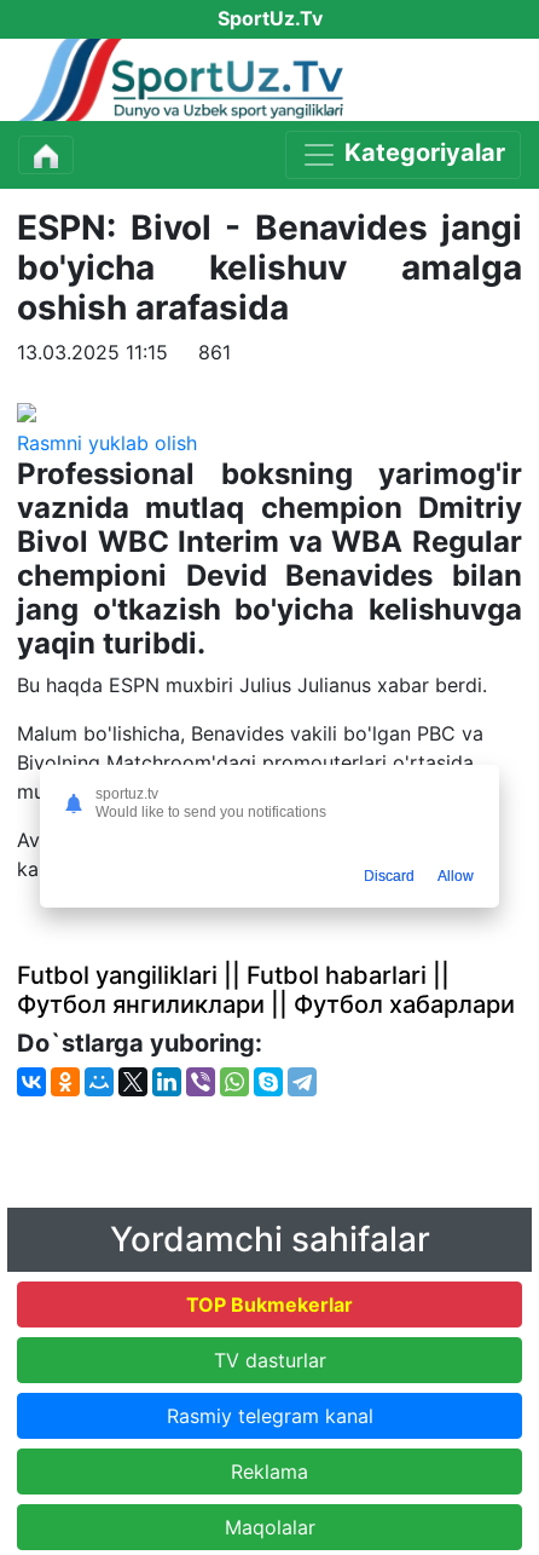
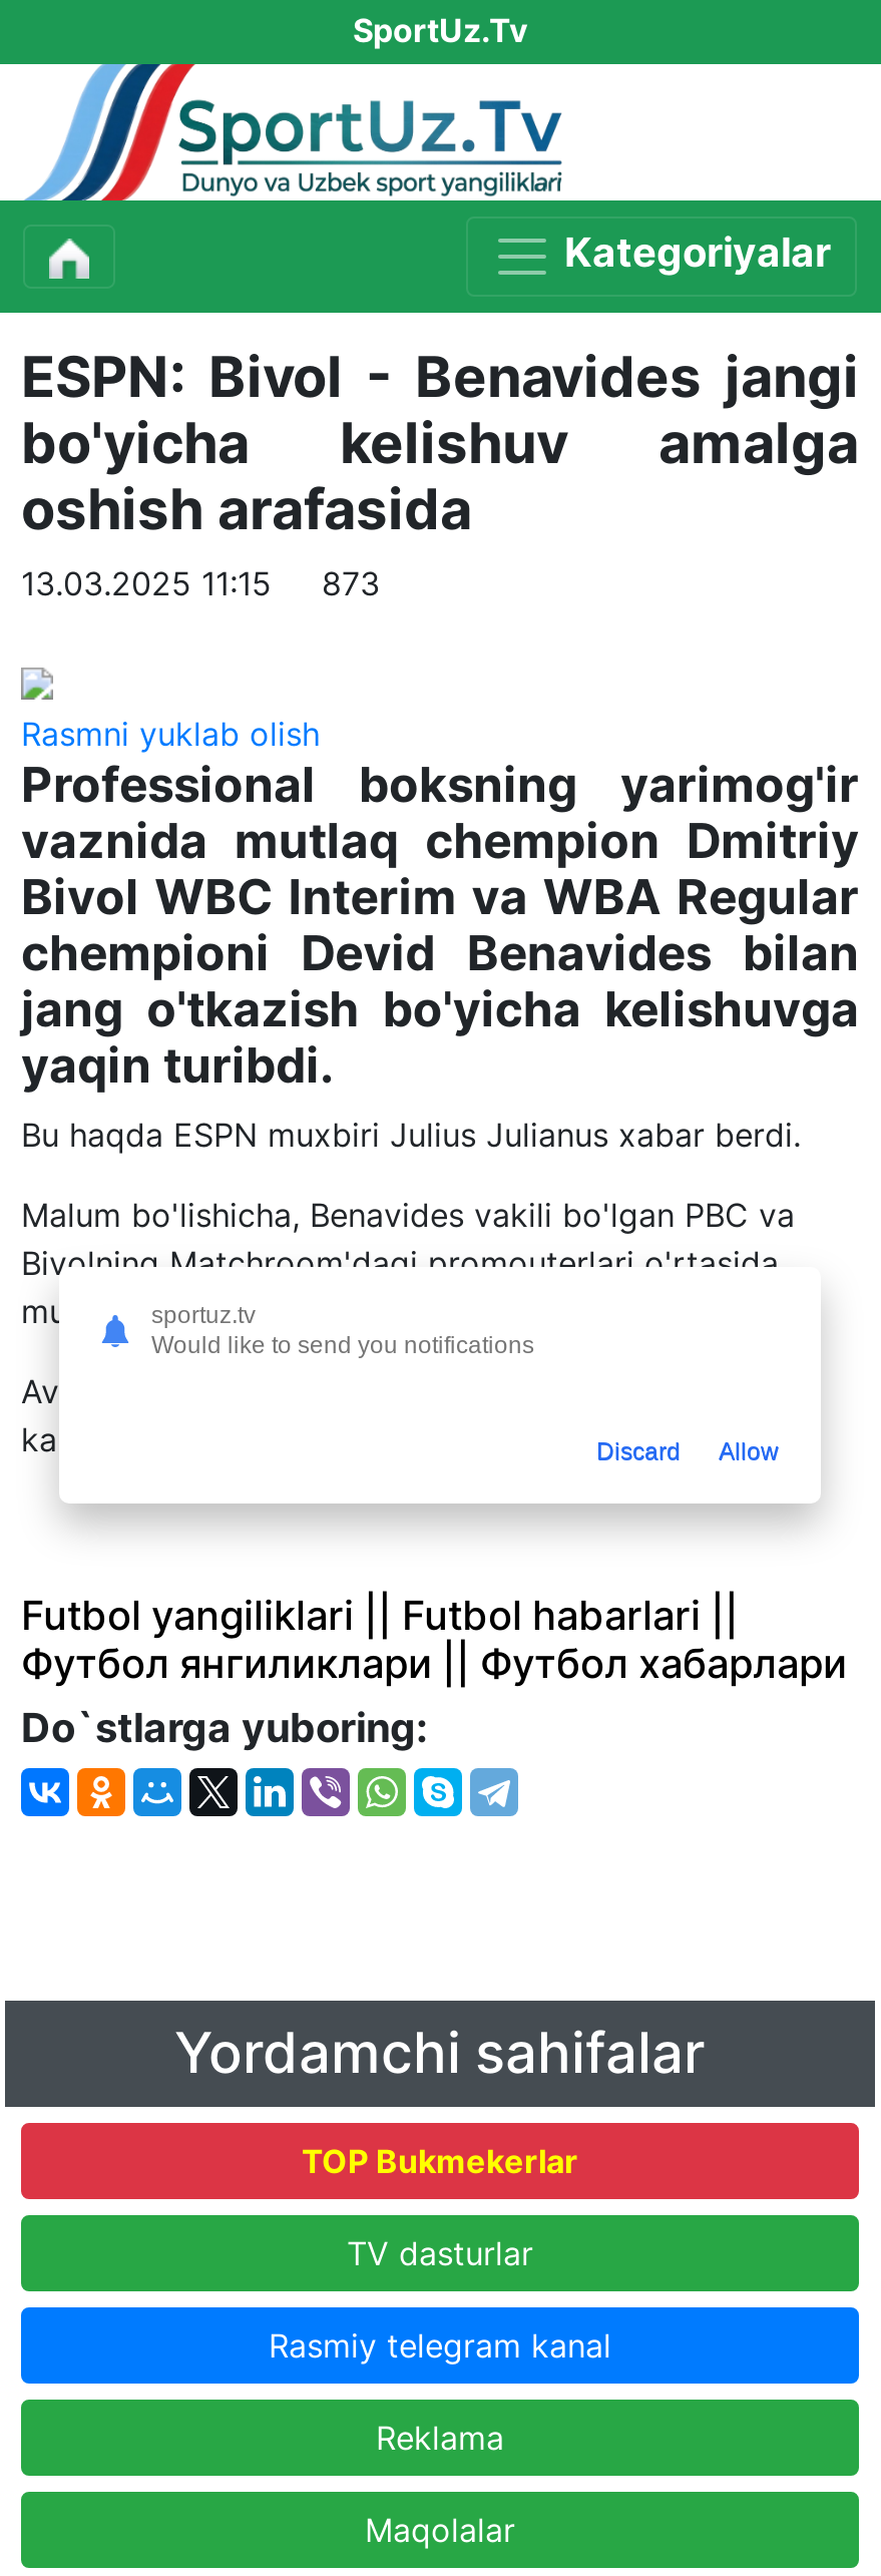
- 13.03.2025 11:15 861
+ 13.03.2025 11:15 873
